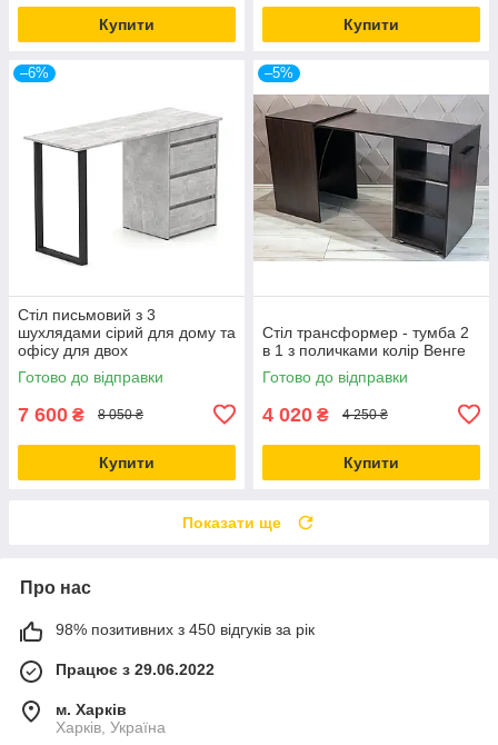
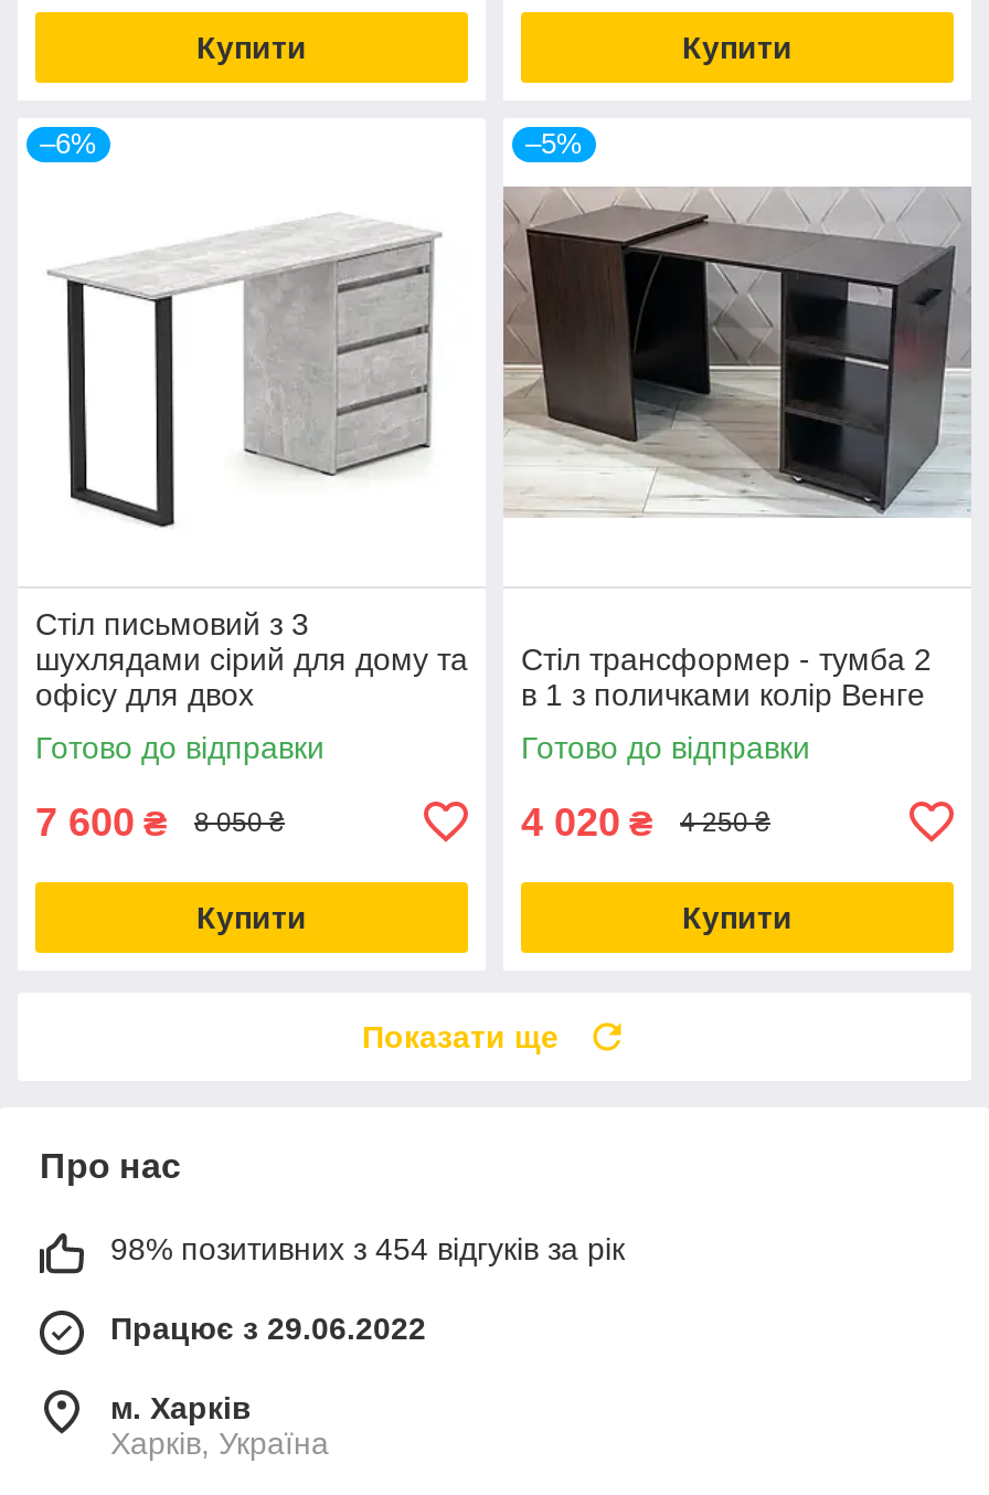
- 98% позитивних з 450 відгуків за рік
+ 98% позитивних з 454 відгуків за рік
